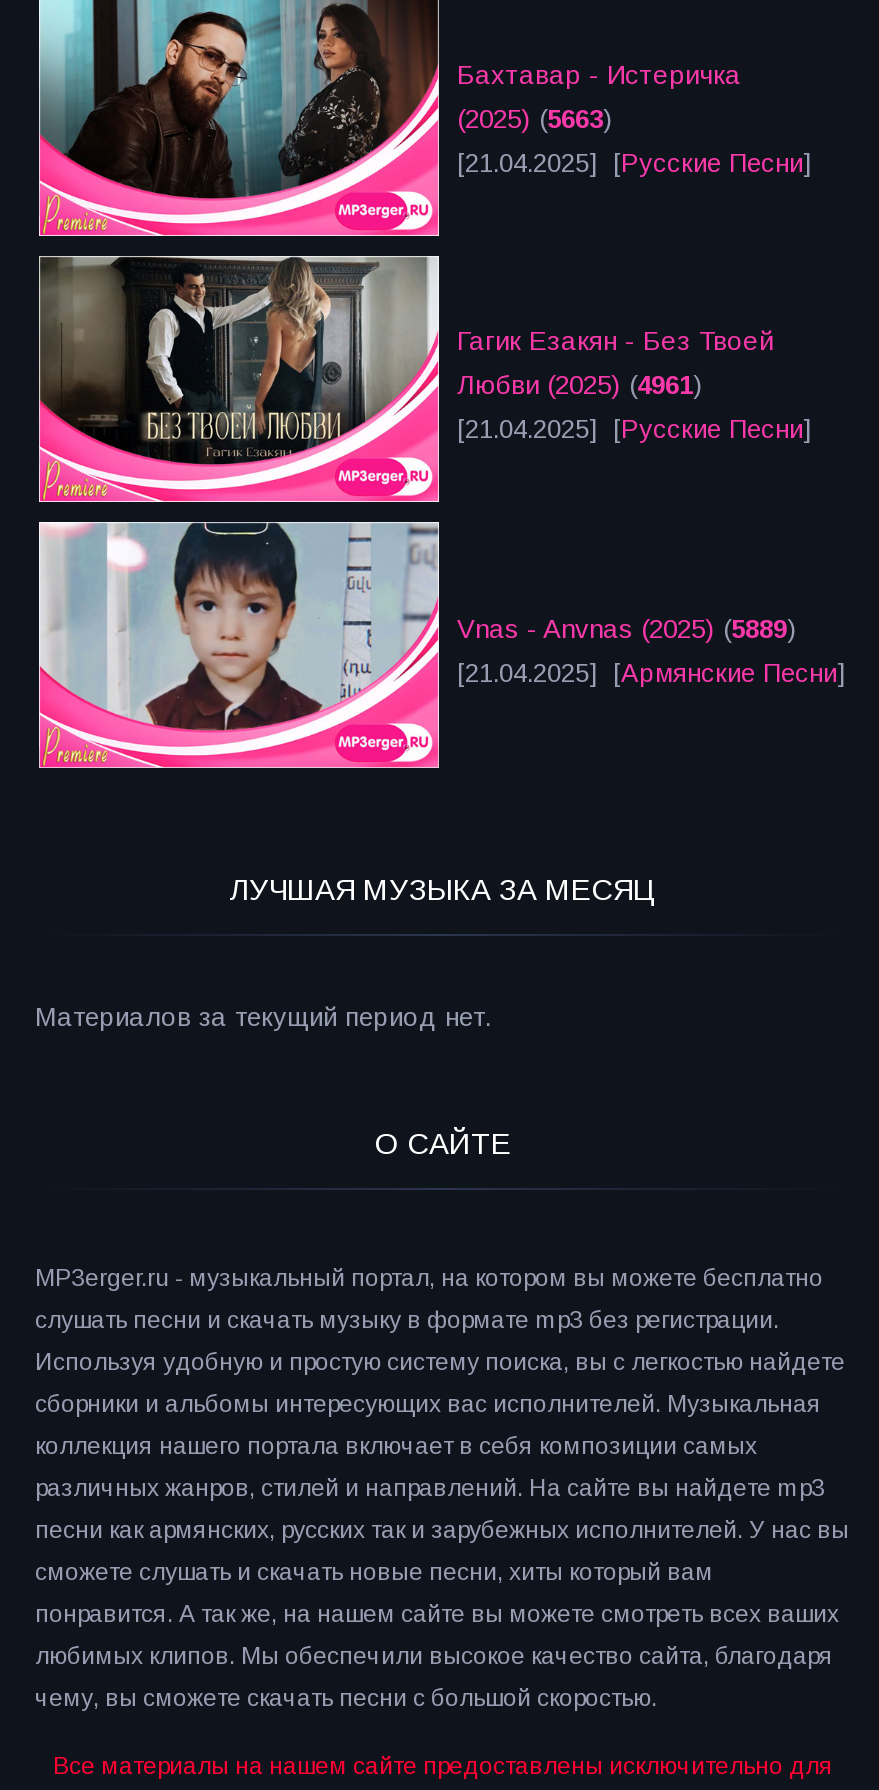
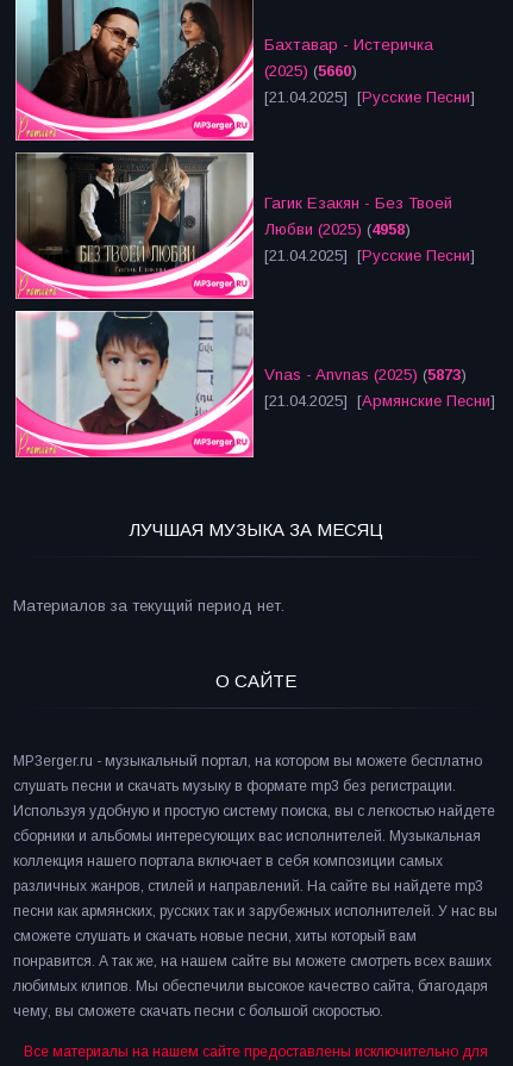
- (2025) (5663)
+ (2025) (5660)

- Любви (2025) (4961)
+ Любви (2025) (4958)

- Vnas - Anvnas (2025) (5889)
+ Vnas - Anvnas (2025) (5873)
